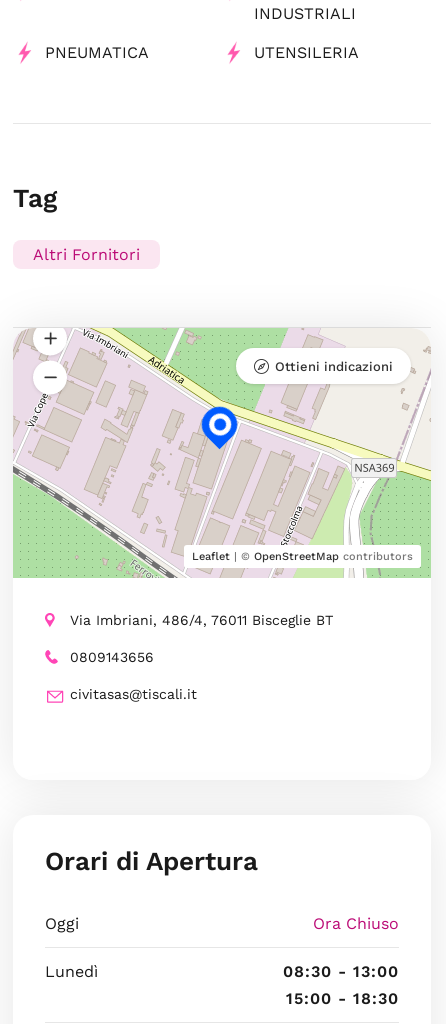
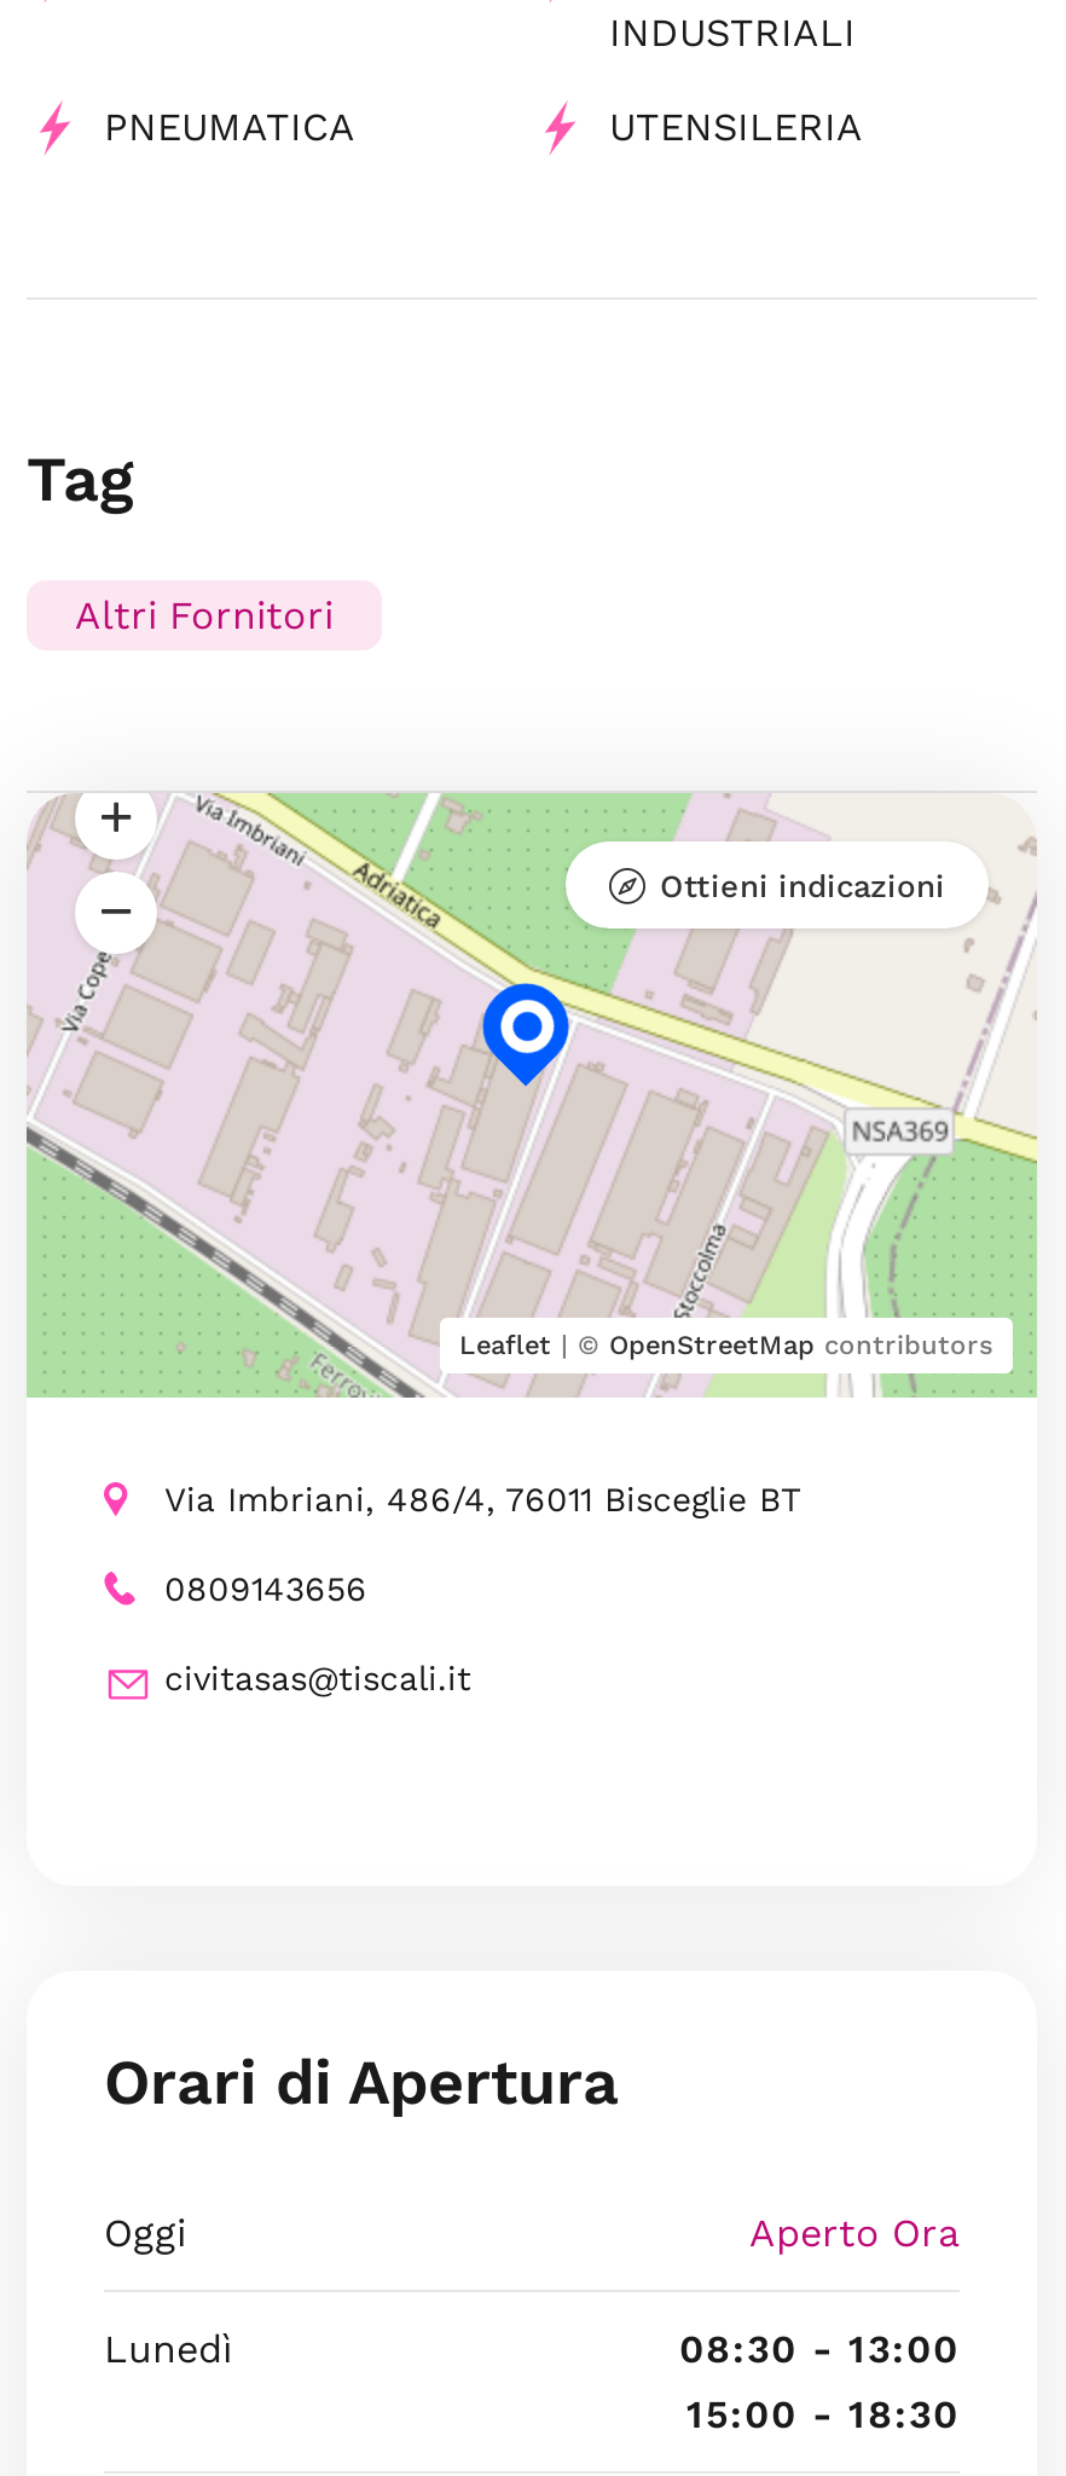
- Ora Chiuso
+ Aperto Ora
